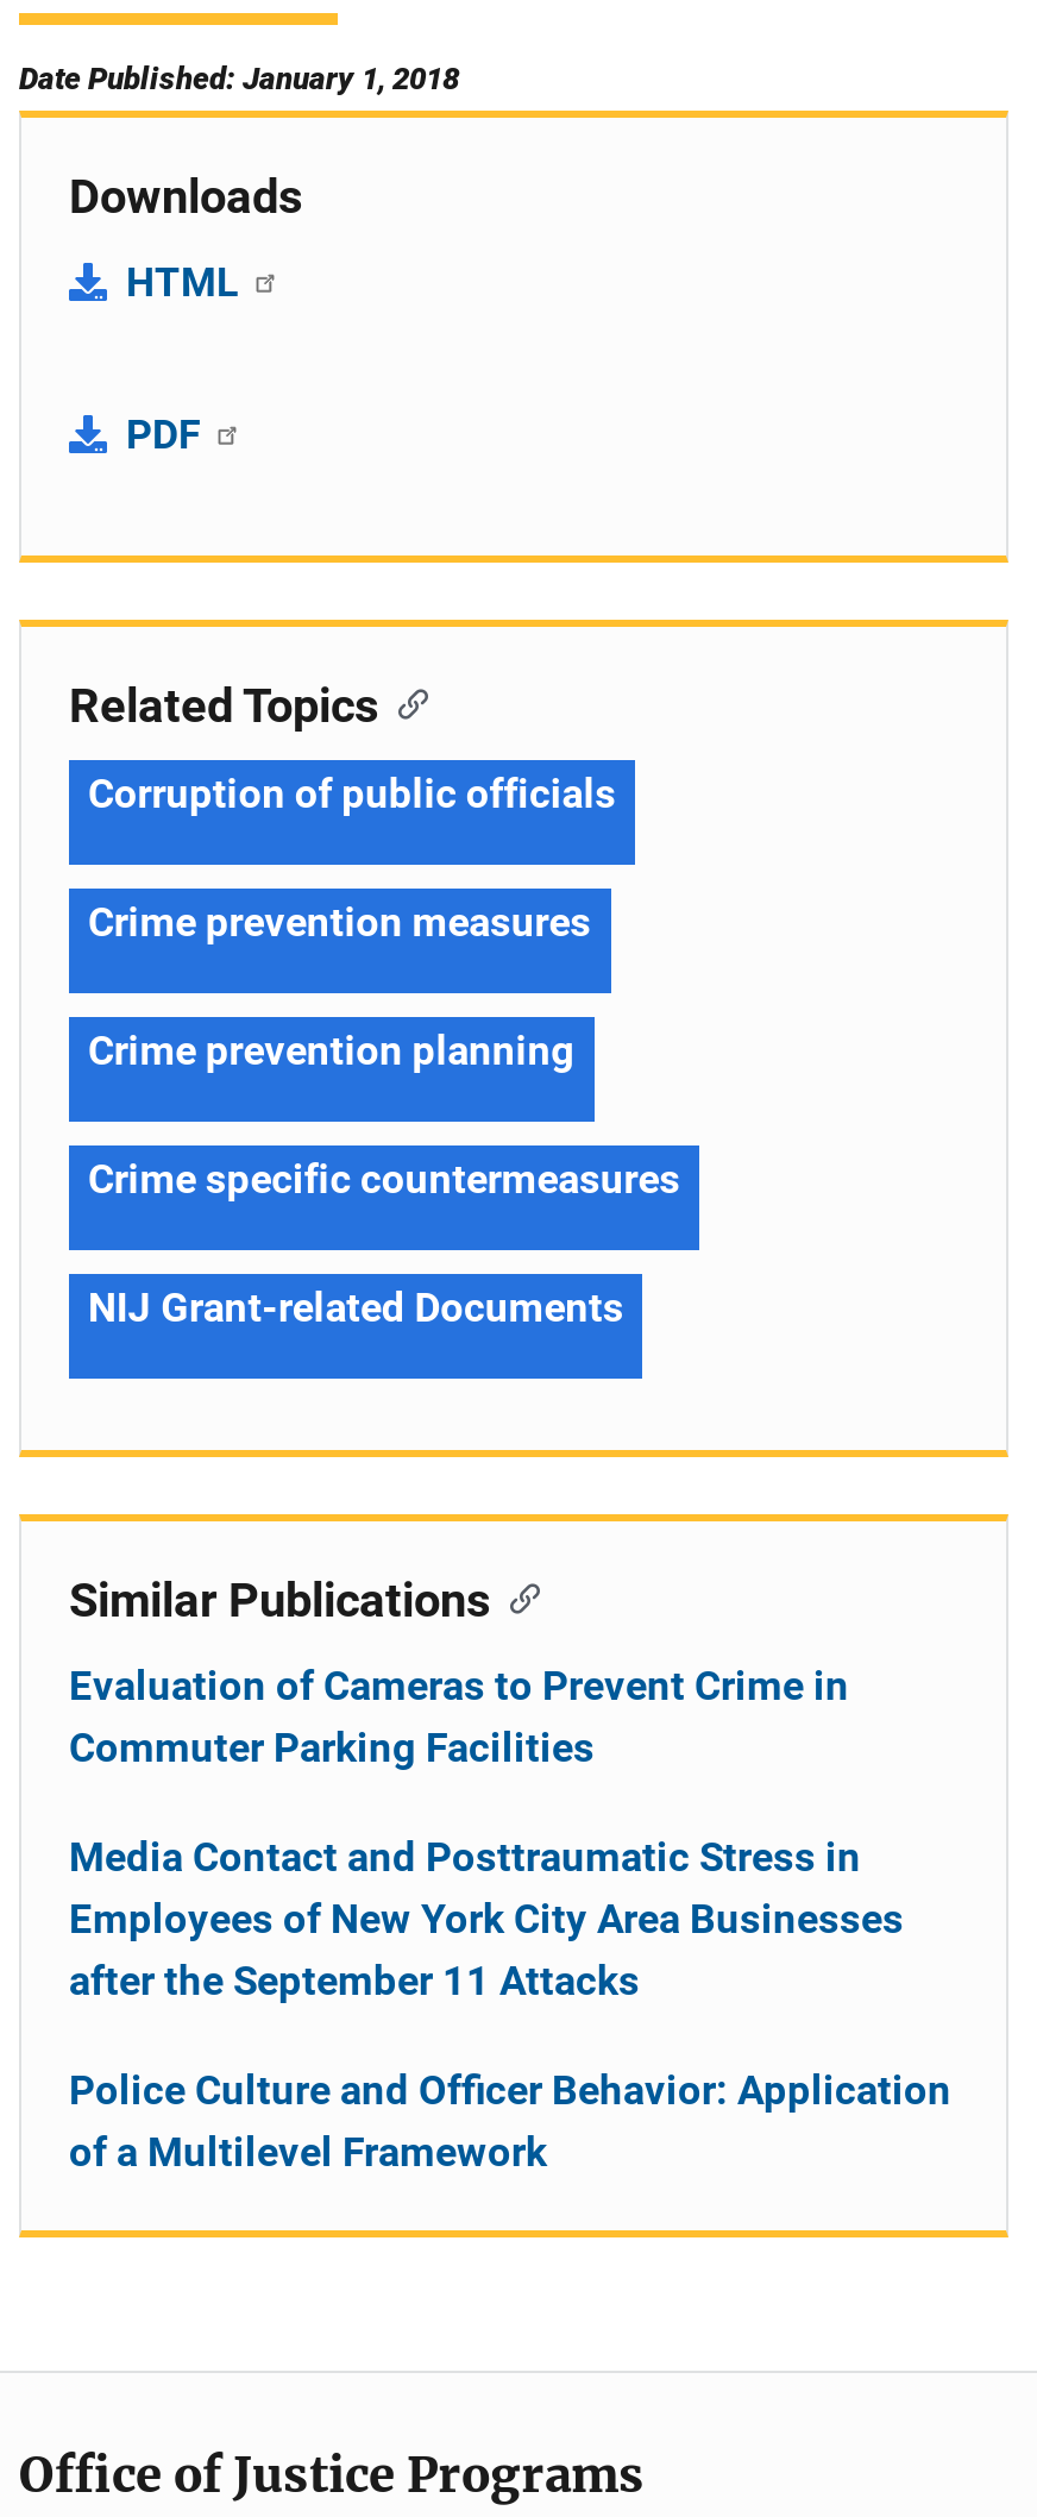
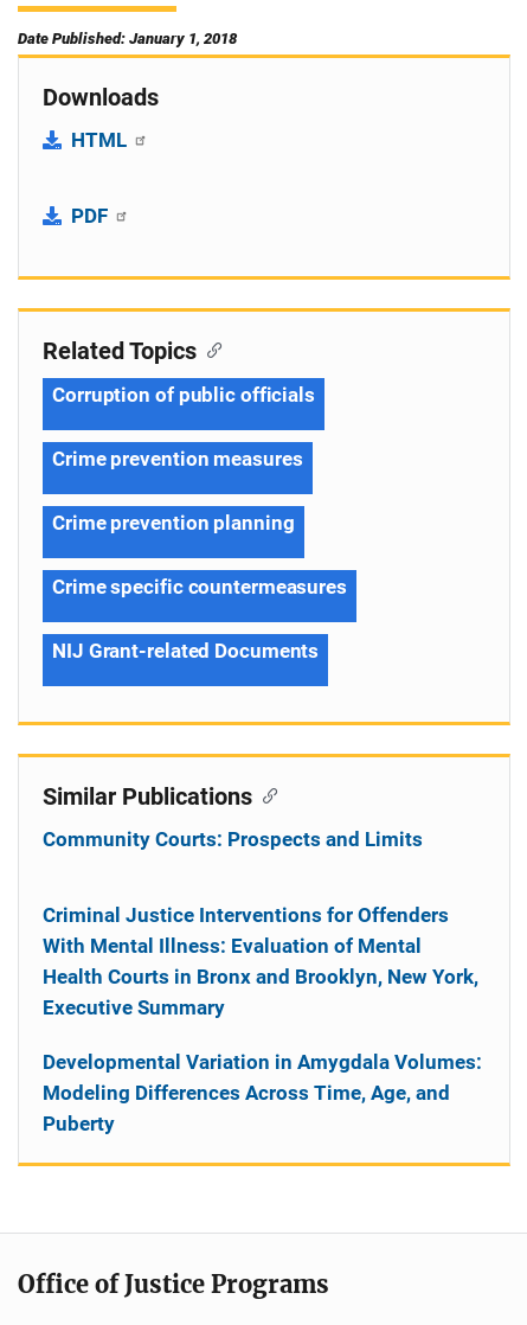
- Evaluation of Cameras to Prevent Crime in
- Commuter Parking Facilities
+ Community Courts: Prospects and Limits

- Media Contact and Posttraumatic Stress in
- Employees of New York City Area Businesses
- after the September 11 Attacks
+ Criminal Justice Interventions for Offenders
+ With Mental Illness: Evaluation of Mental
+ Health Courts in Bronx and Brooklyn, New York,
+ Executive Summary

- Police Culture and Officer Behavior: Application
- of a Multilevel Framework
+ Developmental Variation in Amygdala Volumes:
+ Modeling Differences Across Time, Age, and
+ Puberty
